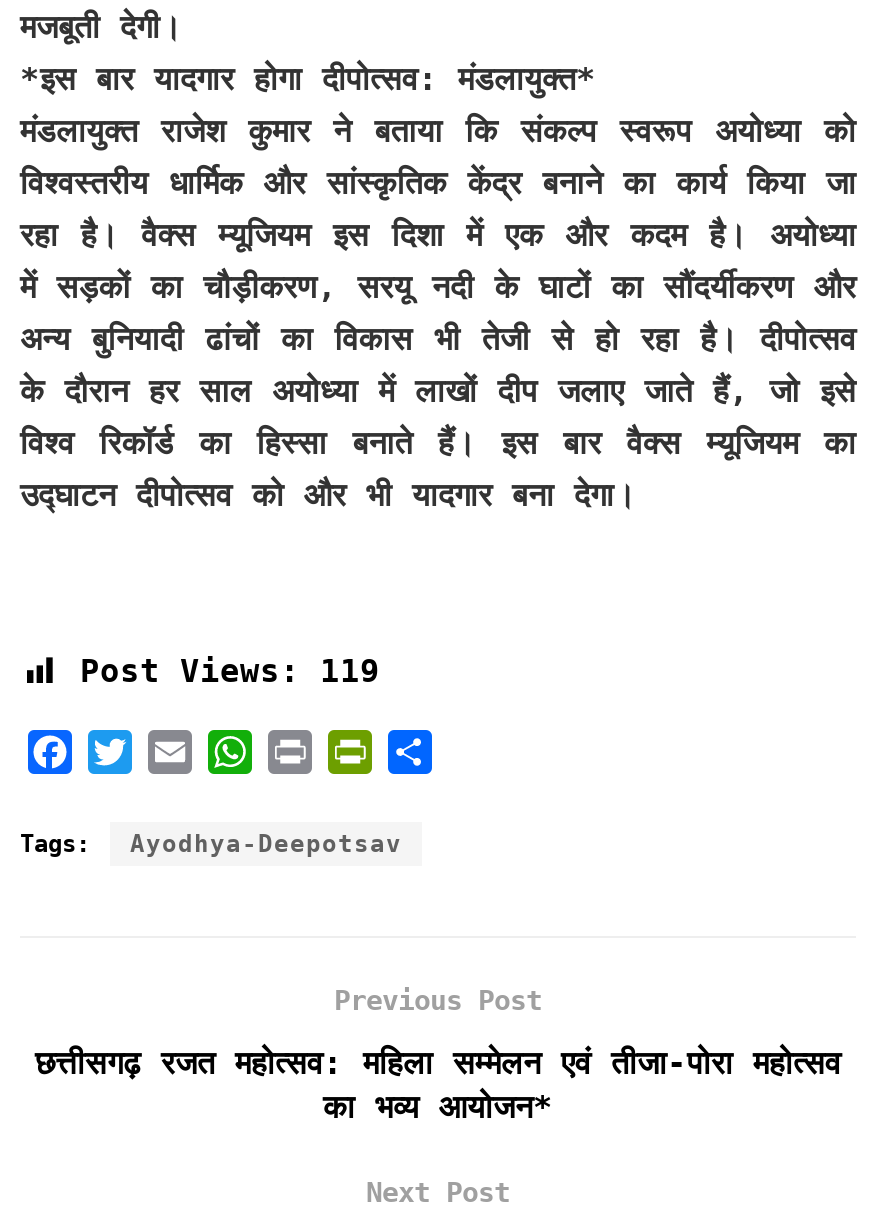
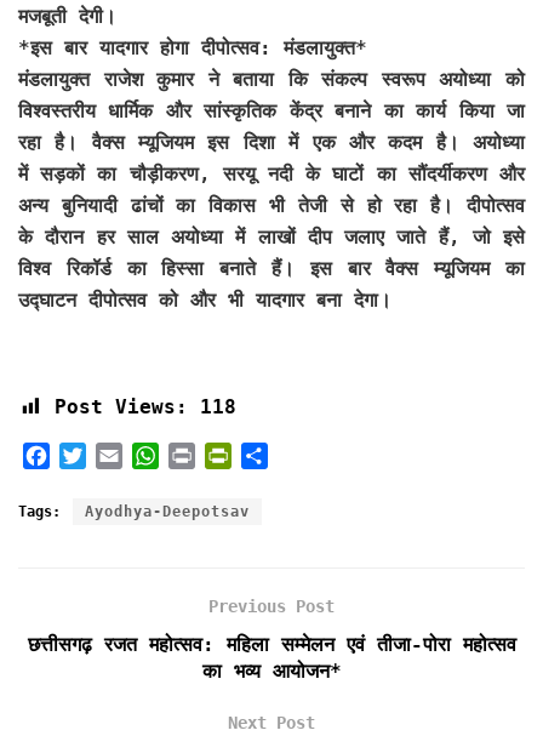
- Post Views: 119
+ Post Views: 118
